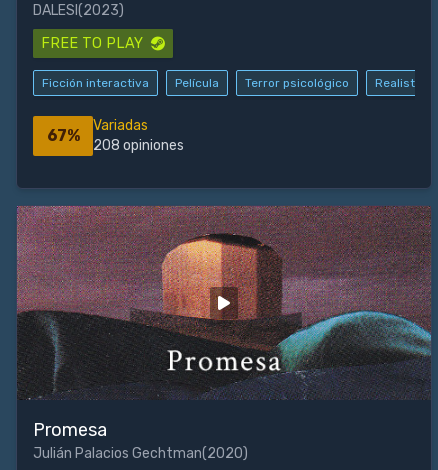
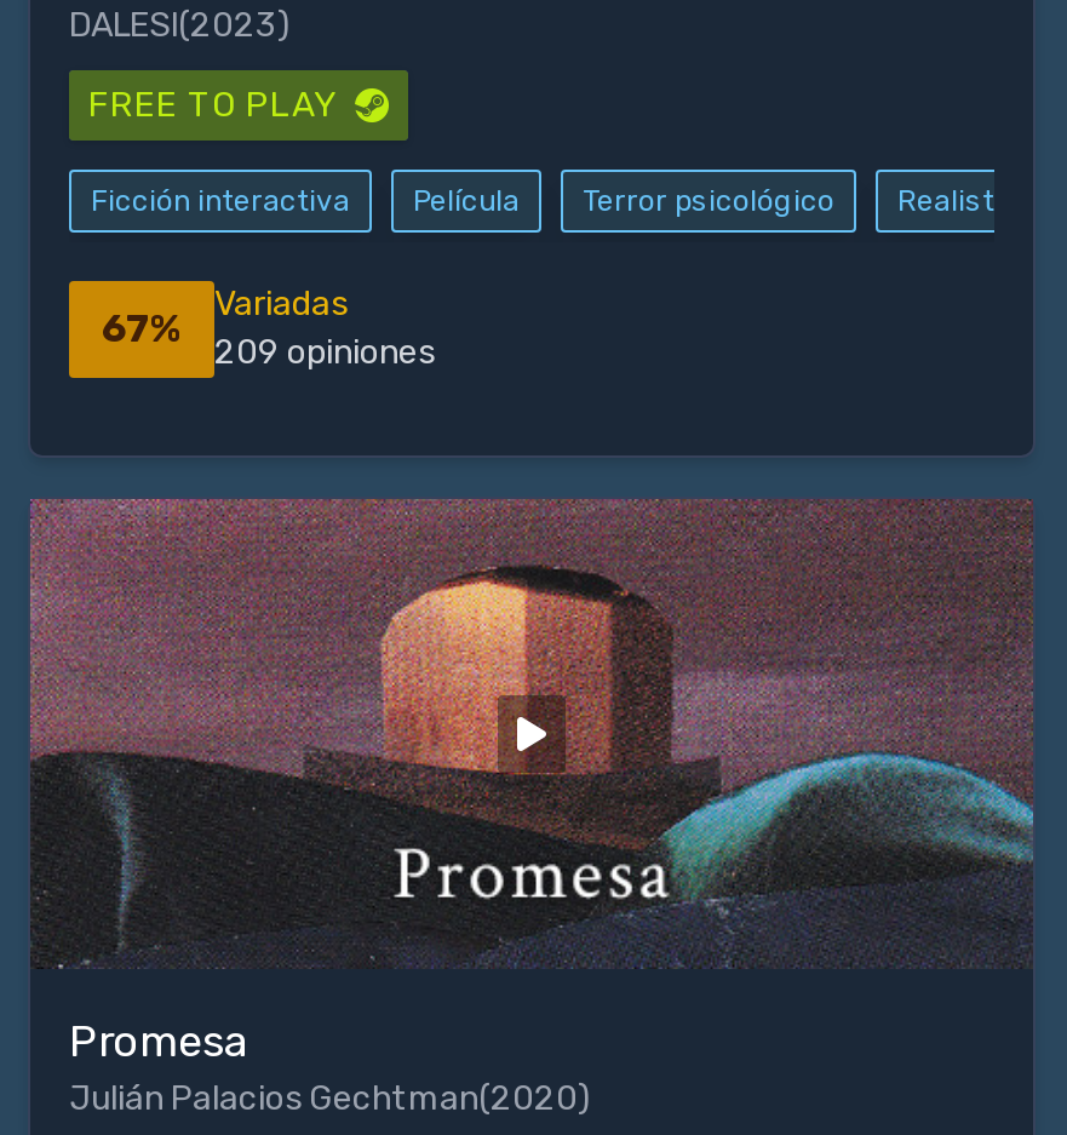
- 208 opiniones
+ 209 opiniones
